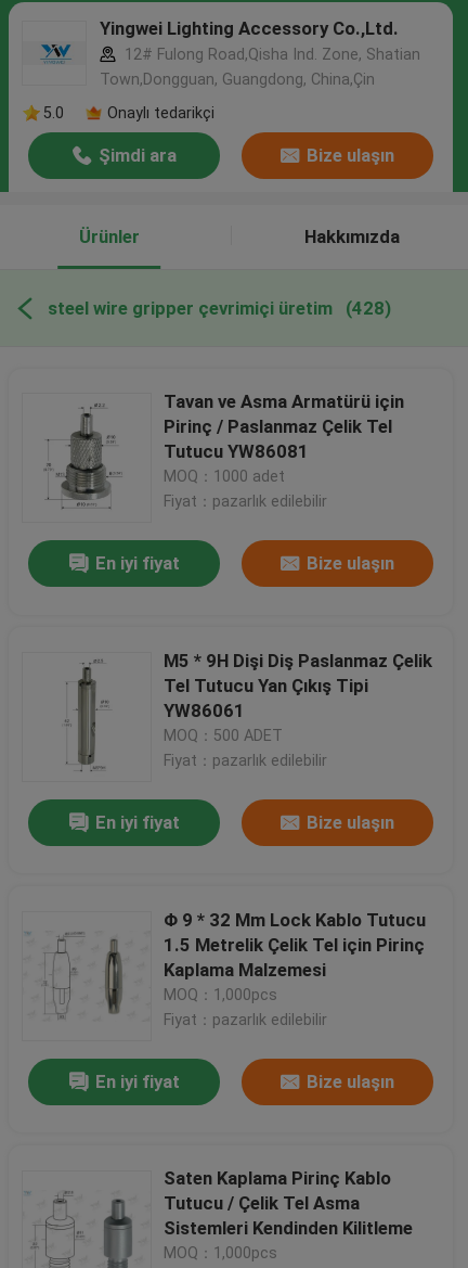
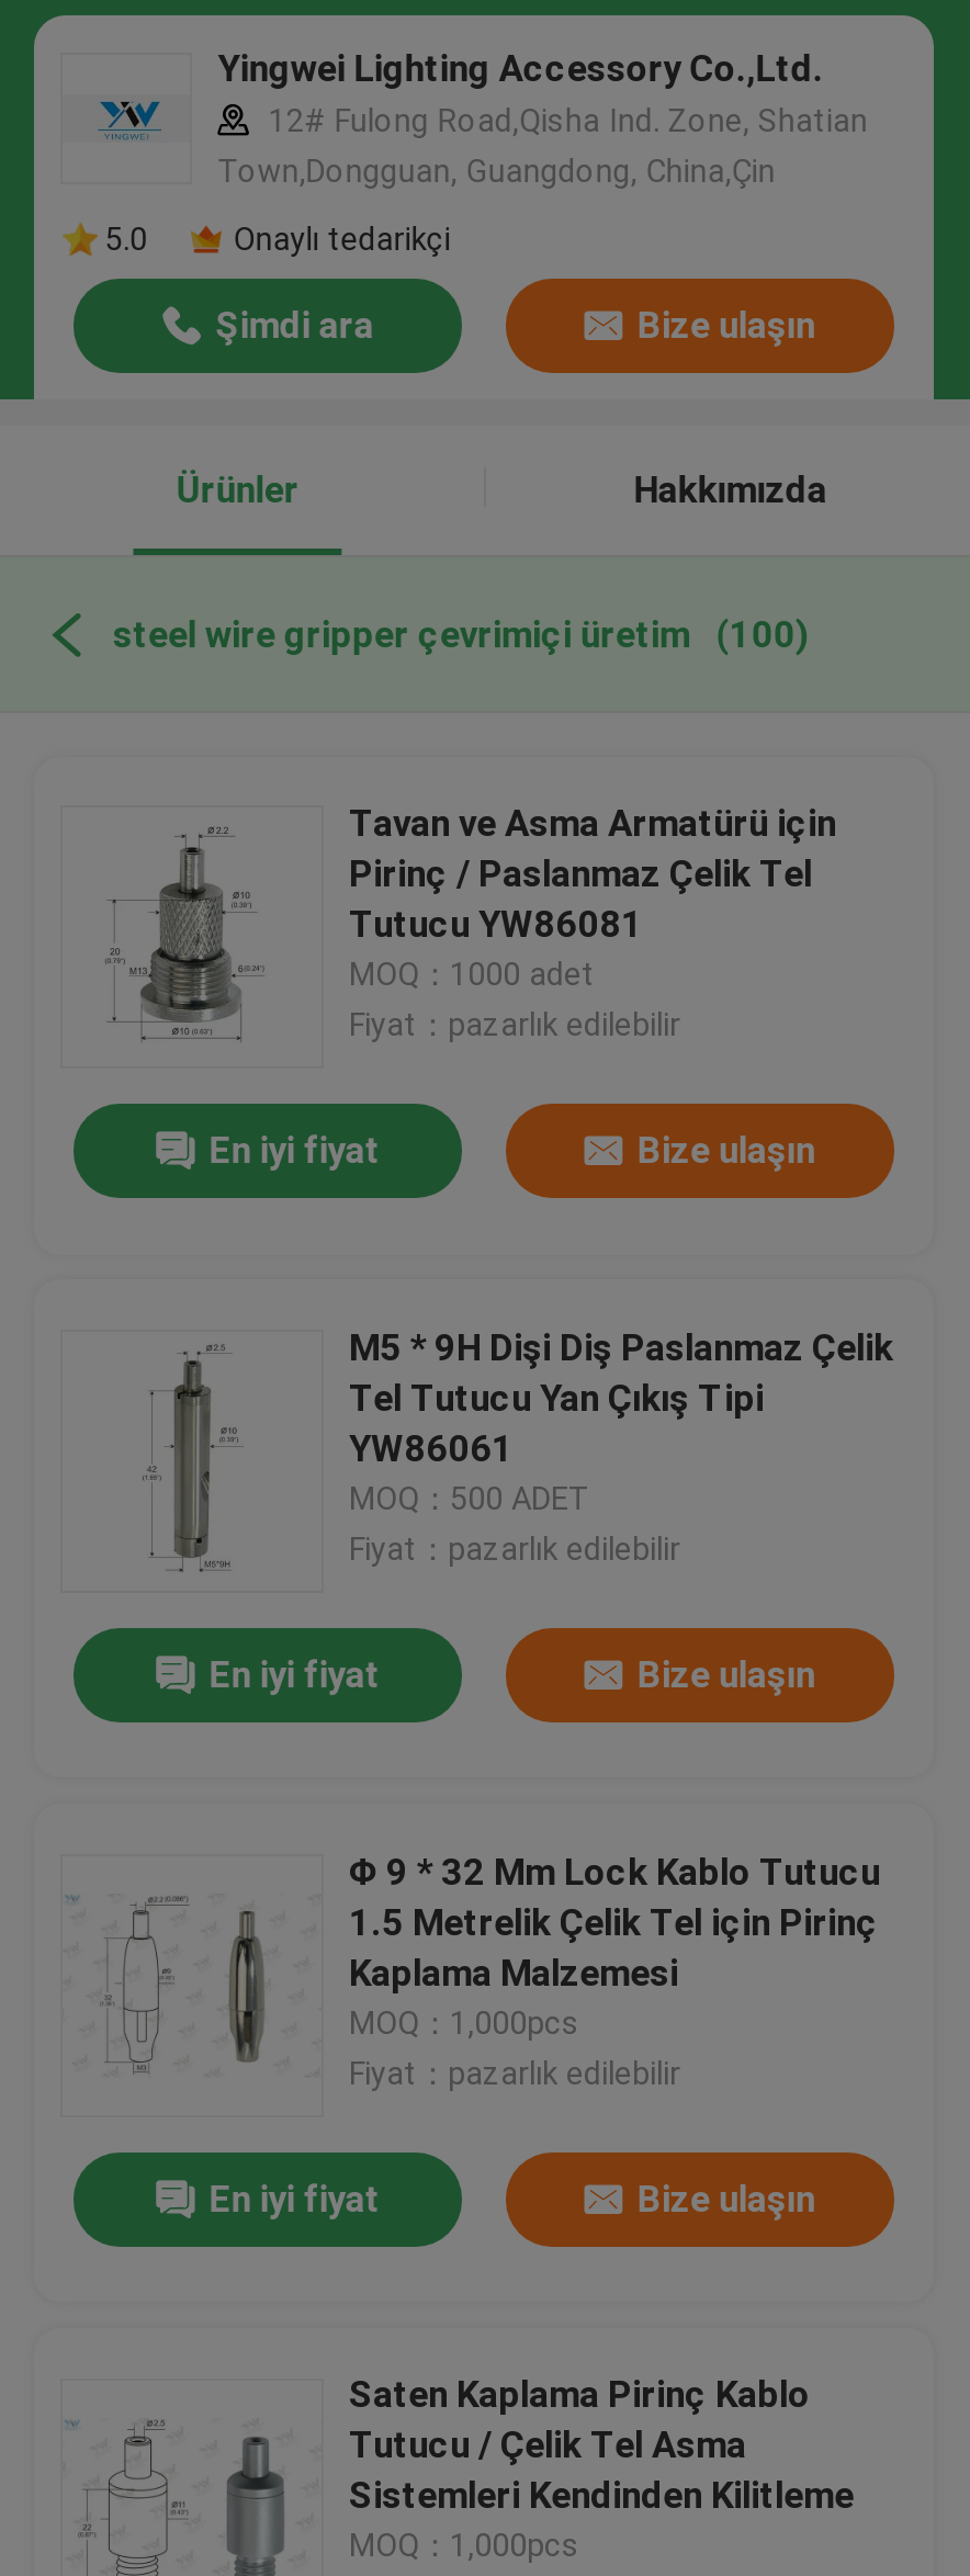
- steel wire gripper çevrimiçi üretim (428)
+ steel wire gripper çevrimiçi üretim (100)
